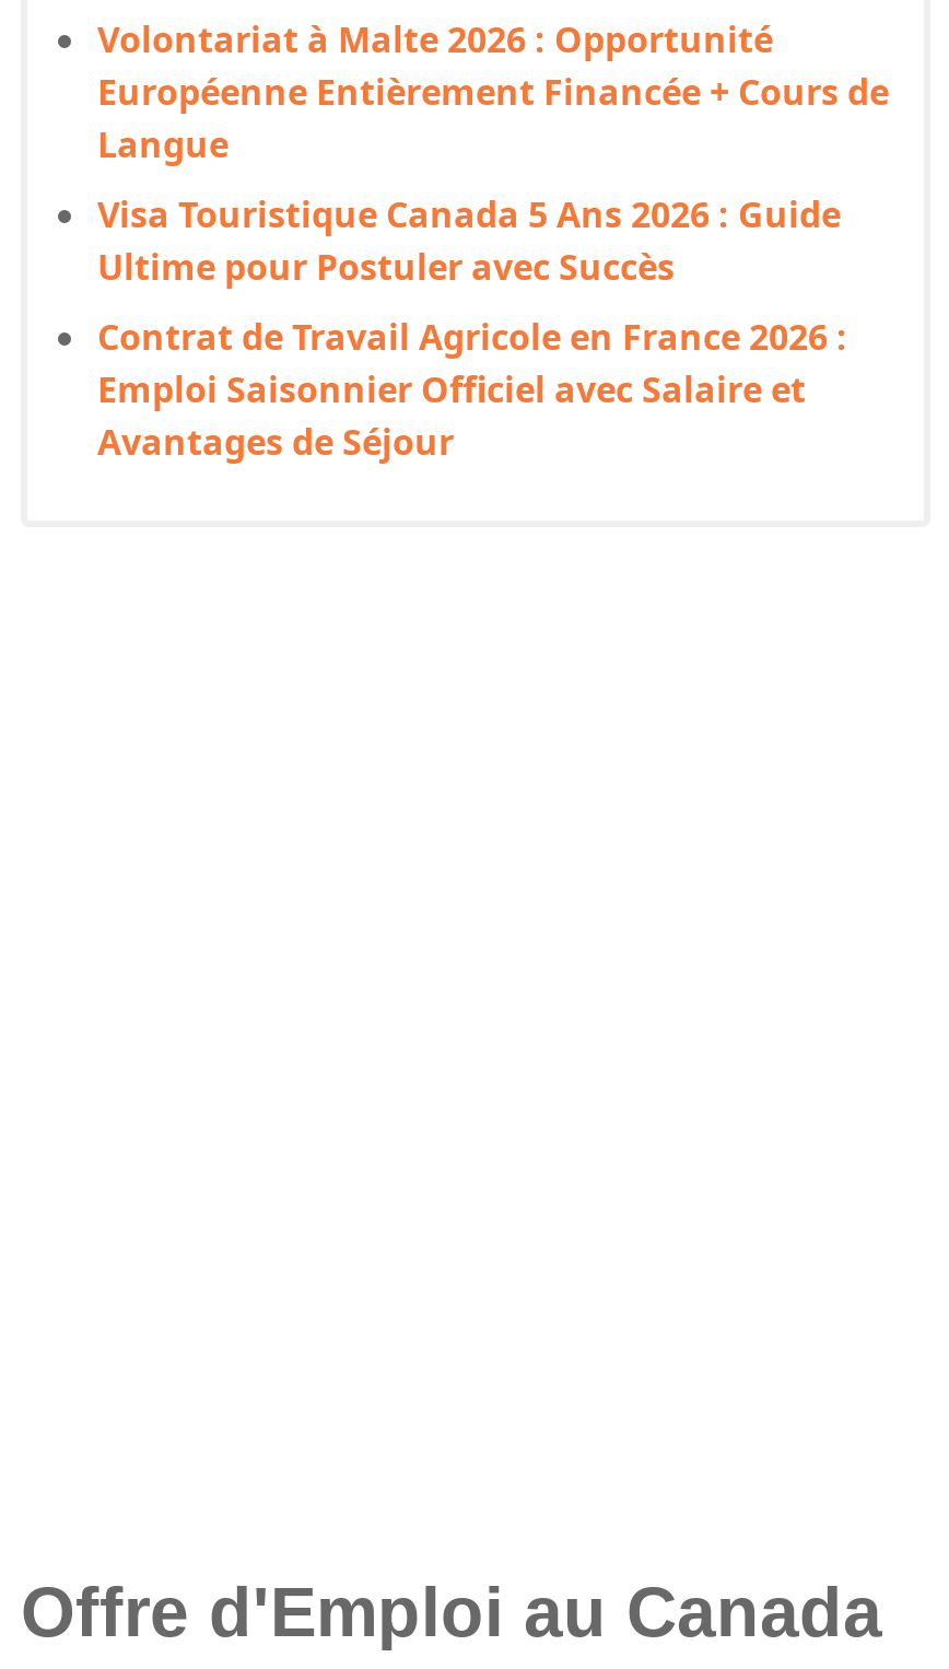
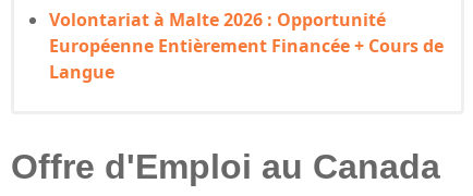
- Visa Touristique Canada 5 Ans 2026 : Guide
- Ultime pour Postuler avec Succès
- Contrat de Travail Agricole en France 2026 :
- Emploi Saisonnier Officiel avec Salaire et
- Avantages de Séjour
